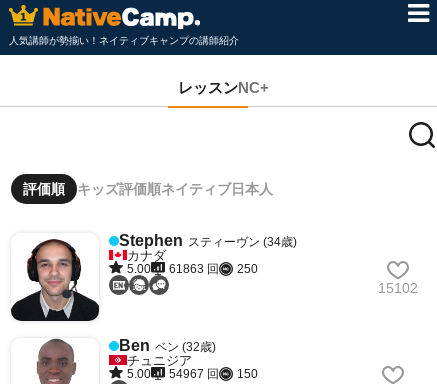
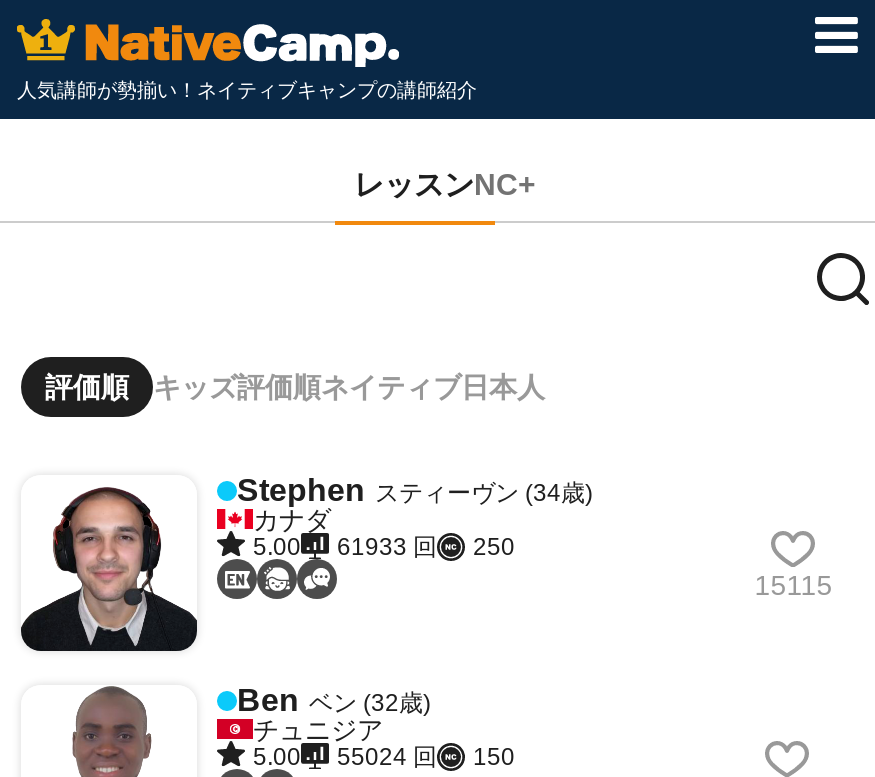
- 5.00 61863 回 250
+ 5.00 61933 回 250

- 15102
+ 15115

- 5.00 54967 回 150
+ 5.00 55024 回 150
